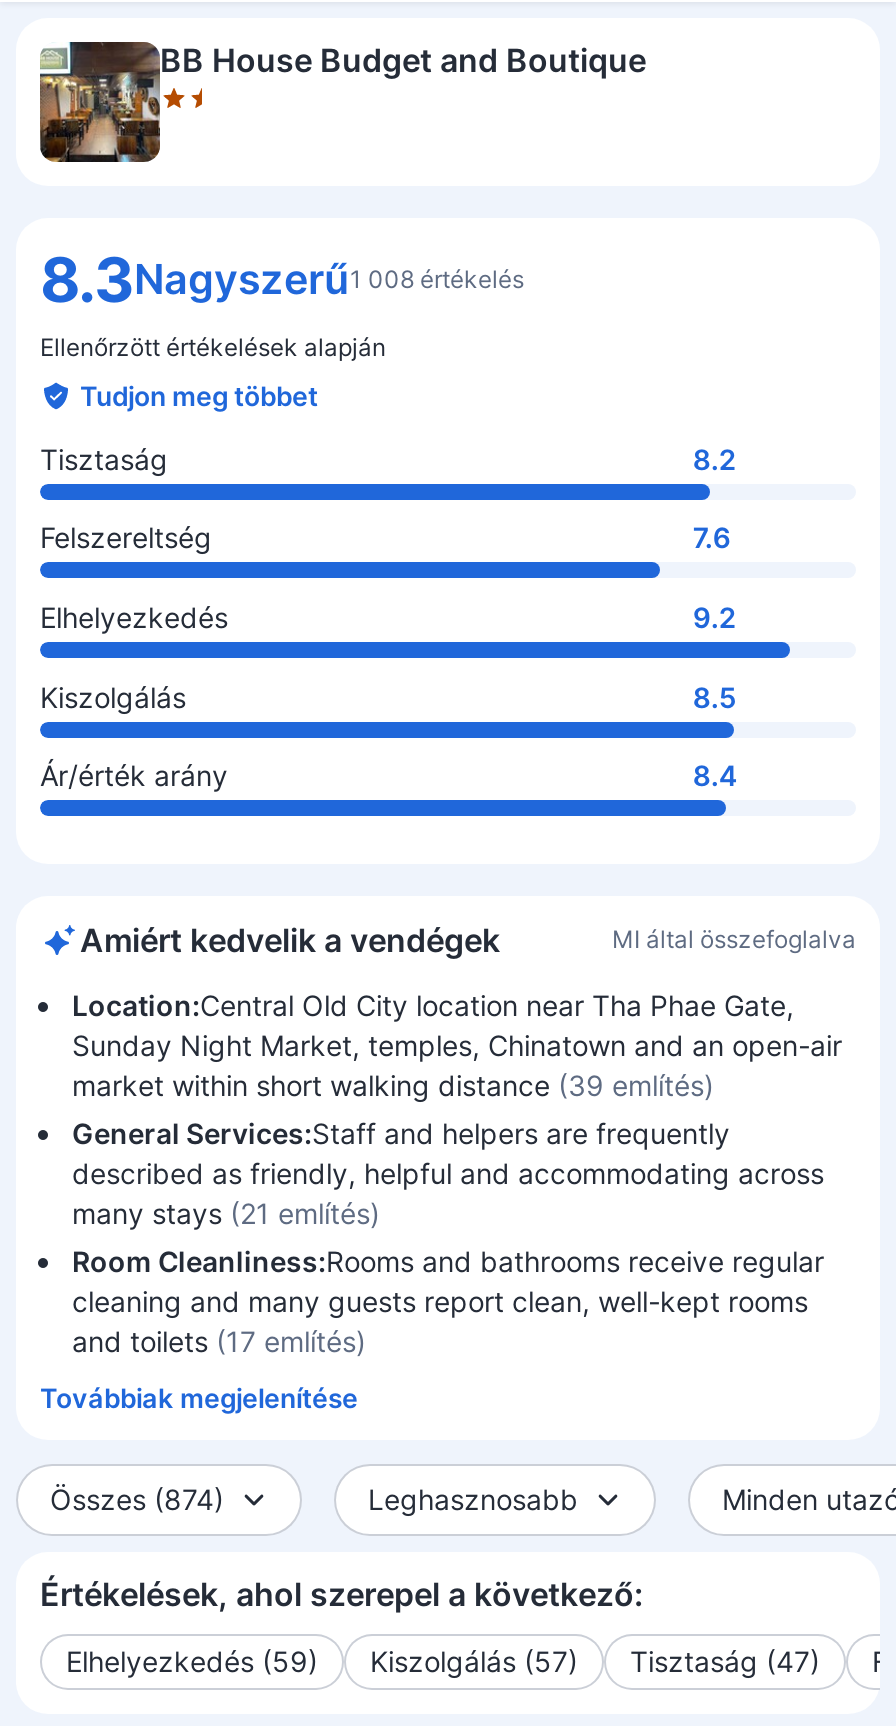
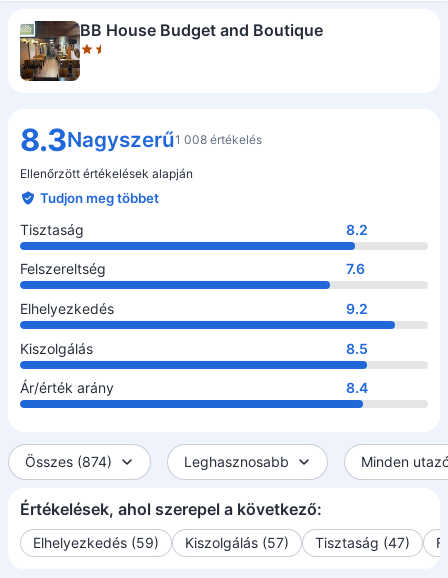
- Amiért kedvelik a vendégek
- MI által összefoglalva
- Location:Central Old City location near Tha Phae Gate,
- Sunday Night Market, temples, Chinatown and an open-air
- market within short walking distance (39 említés)
- General Services:Staff and helpers are frequently
- described as friendly, helpful and accommodating across
- many stays (21 említés)
- Room Cleanliness:Rooms and bathrooms receive regular
- cleaning and many guests report clean, well-kept rooms
- and toilets (17 említés)
- Továbbiak megjelenítése
